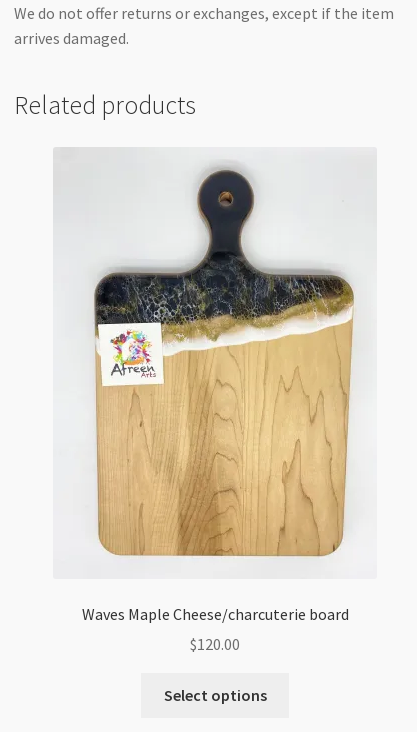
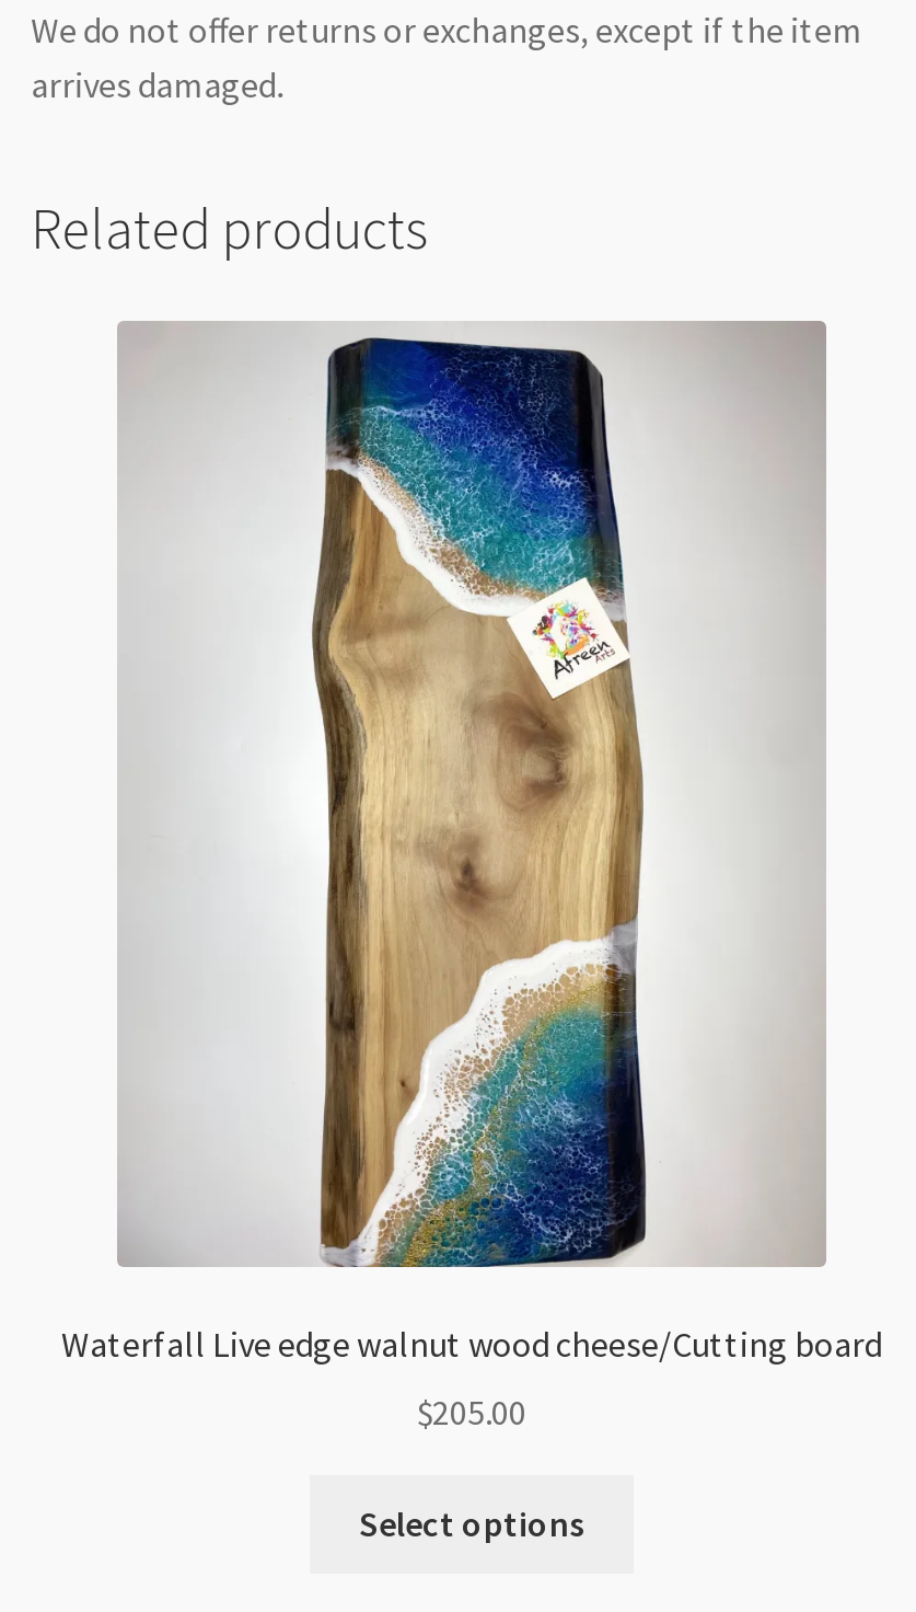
- [image]
- Waves Maple Cheese/charcuterie board
+ [image]
+ Waterfall Live edge walnut wood cheese/Cutting board

- $120.00
+ $205.00
